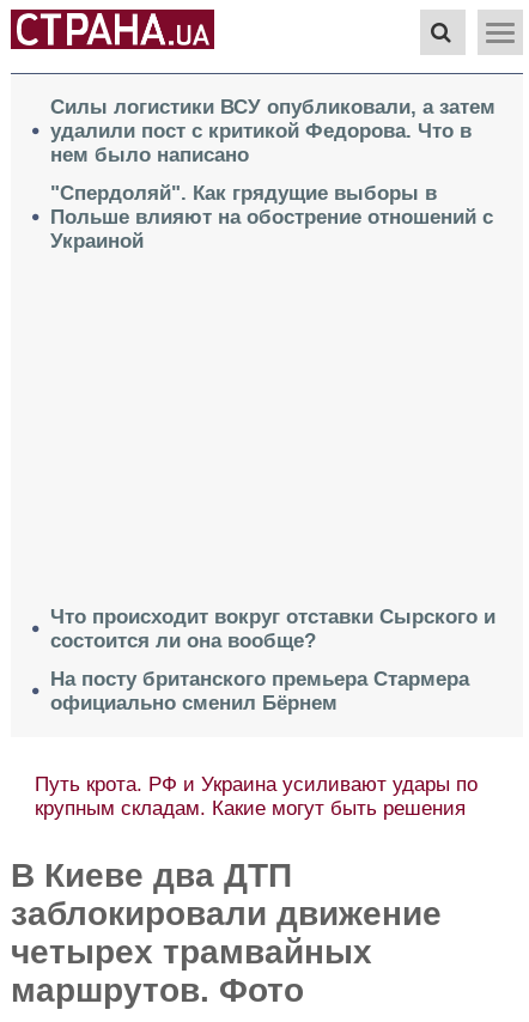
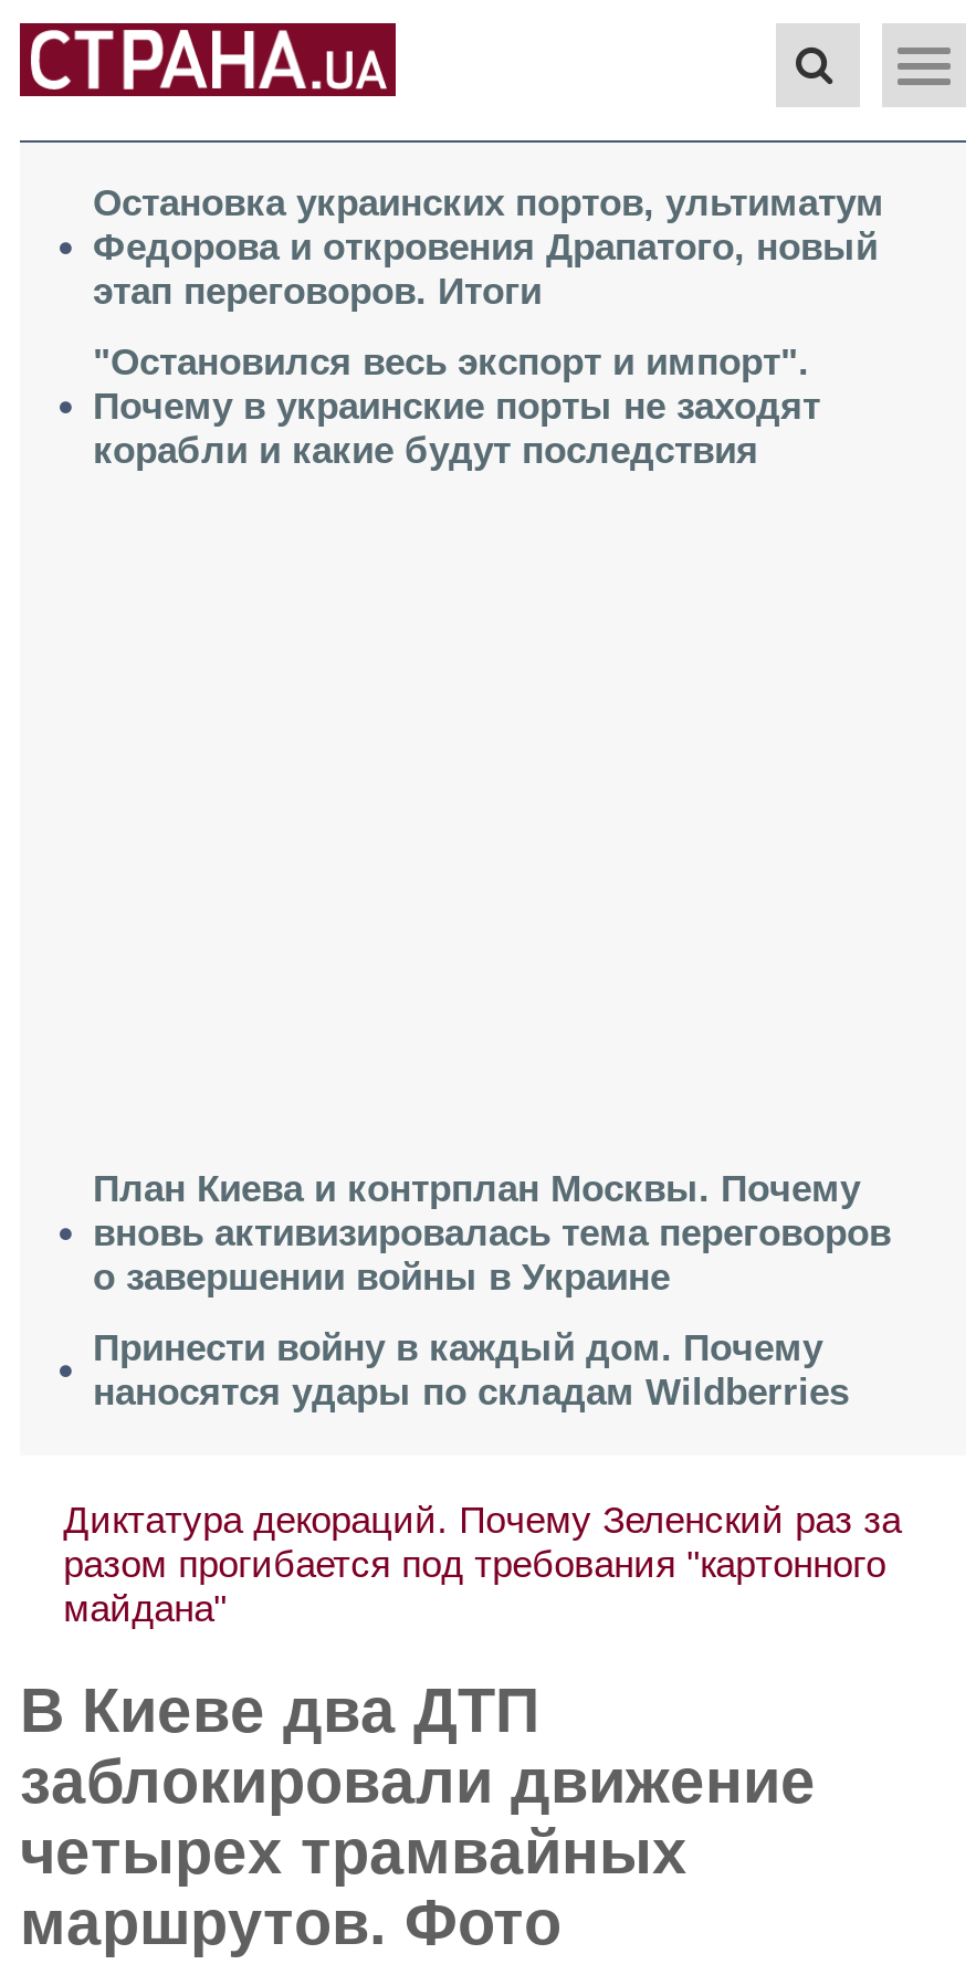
- Силы логистики ВСУ опубликовали, а затем
- удалили пост с критикой Федорова. Что в
- нем было написано
+ Остановка украинских портов, ультиматум
+ Федорова и откровения Драпатого, новый
+ этап переговоров. Итоги

- "Спердоляй". Как грядущие выборы в
- Польше влияют на обострение отношений с
- Украиной
+ "Остановился весь экспорт и импорт".
+ Почему в украинские порты не заходят
+ корабли и какие будут последствия

- Что происходит вокруг отставки Сырского и
- состоится ли она вообще?
+ План Киева и контрплан Москвы. Почему
+ вновь активизировалась тема переговоров
+ о завершении войны в Украине

- На посту британского премьера Стармера
- официально сменил Бёрнем
+ Принести войну в каждый дом. Почему
+ наносятся удары по складам Wildberries

- Путь крота. РФ и Украина усиливают удары по
- крупным складам. Какие могут быть решения
+ Диктатура декораций. Почему Зеленский раз за
+ разом прогибается под требования "картонного
+ майдана"
